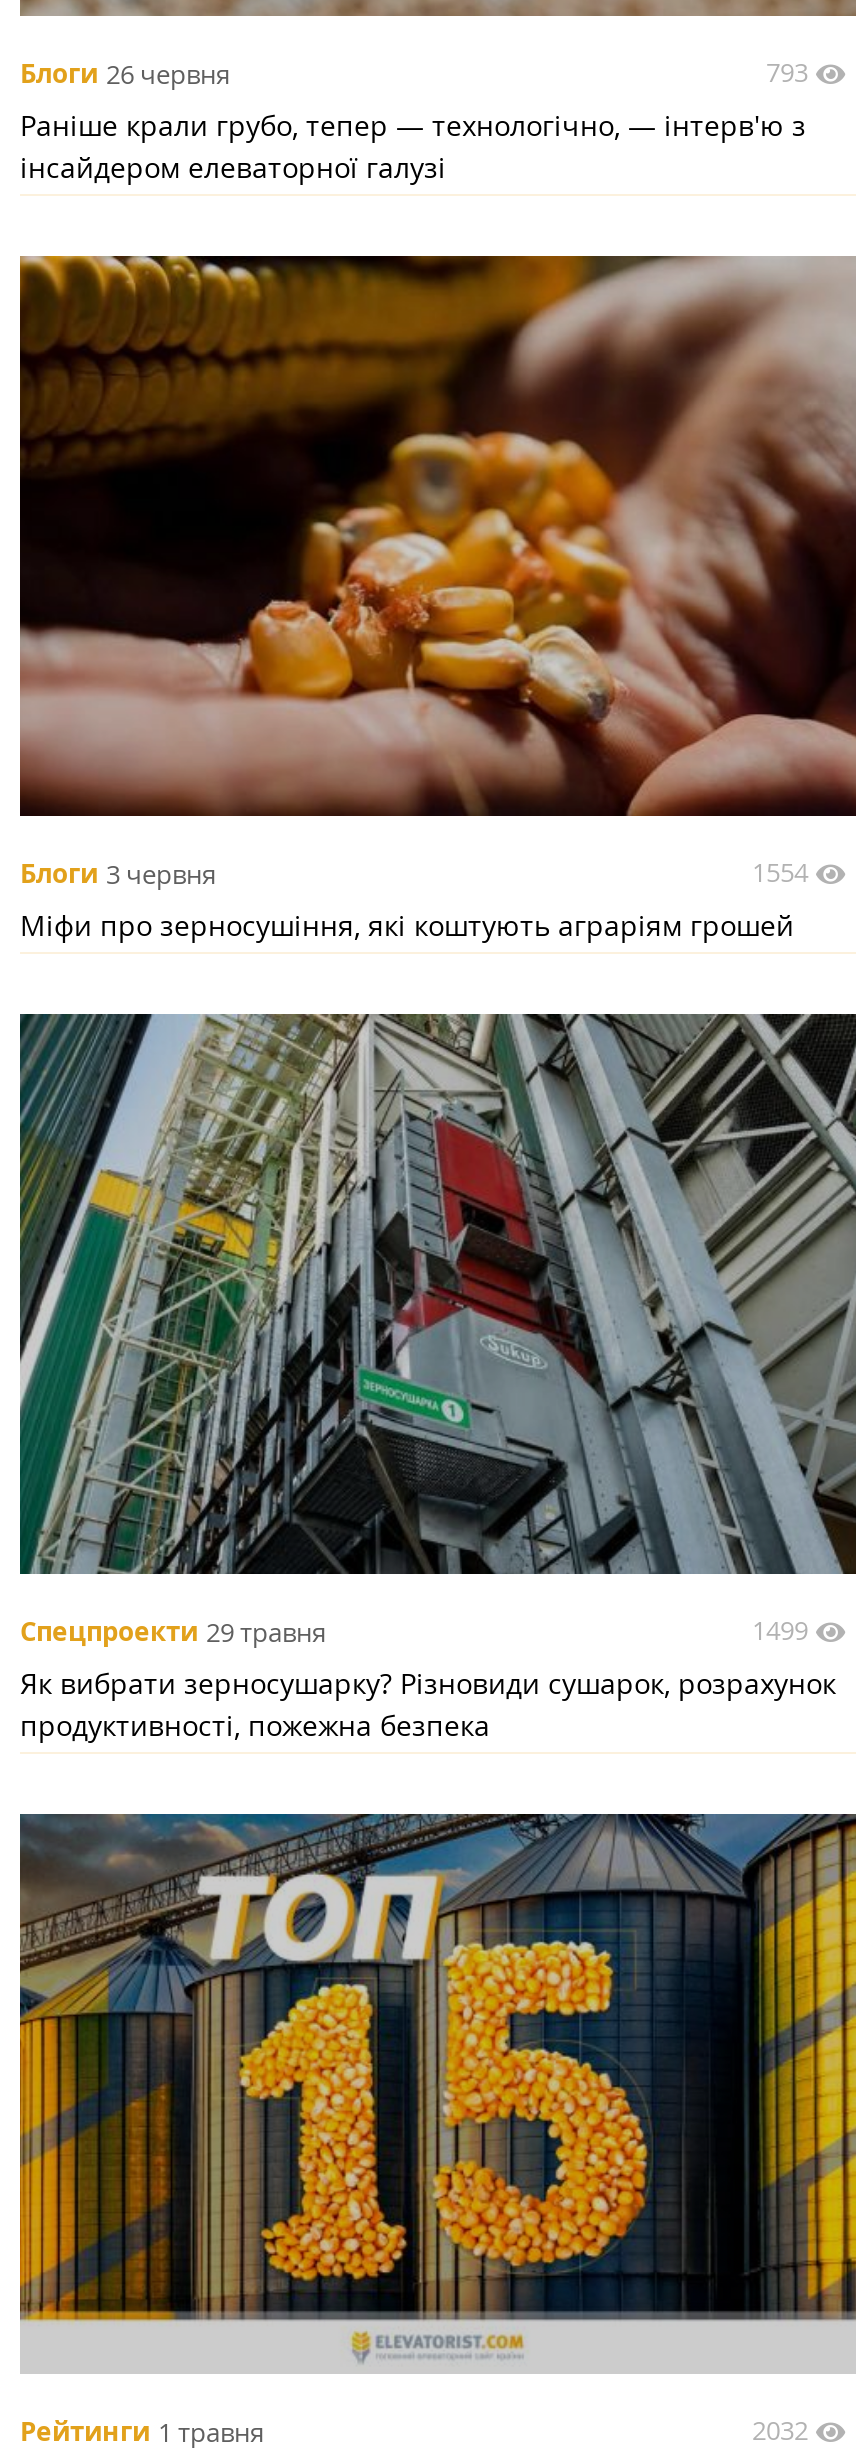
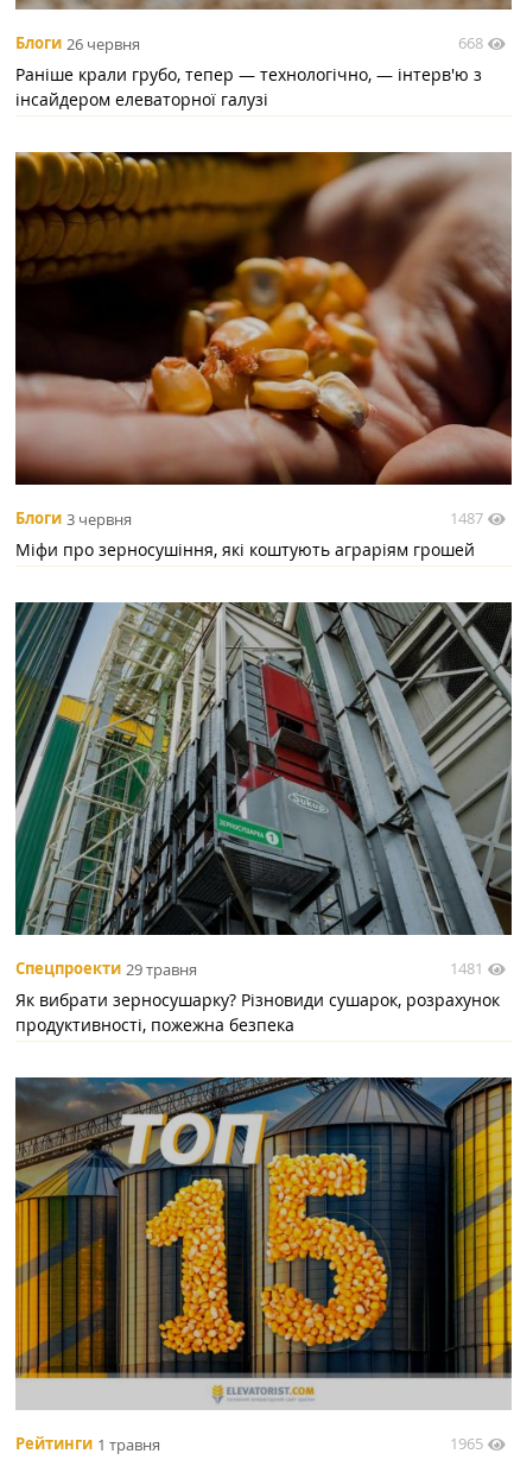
- 793
+ 668

- 1554
+ 1487

- 1499
+ 1481

- 2032
+ 1965
